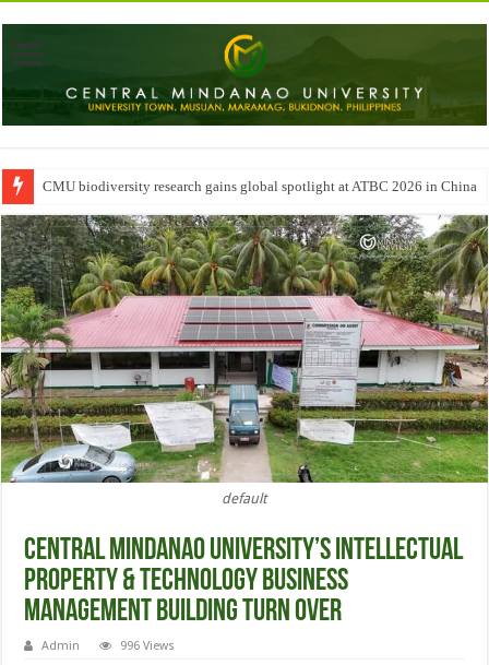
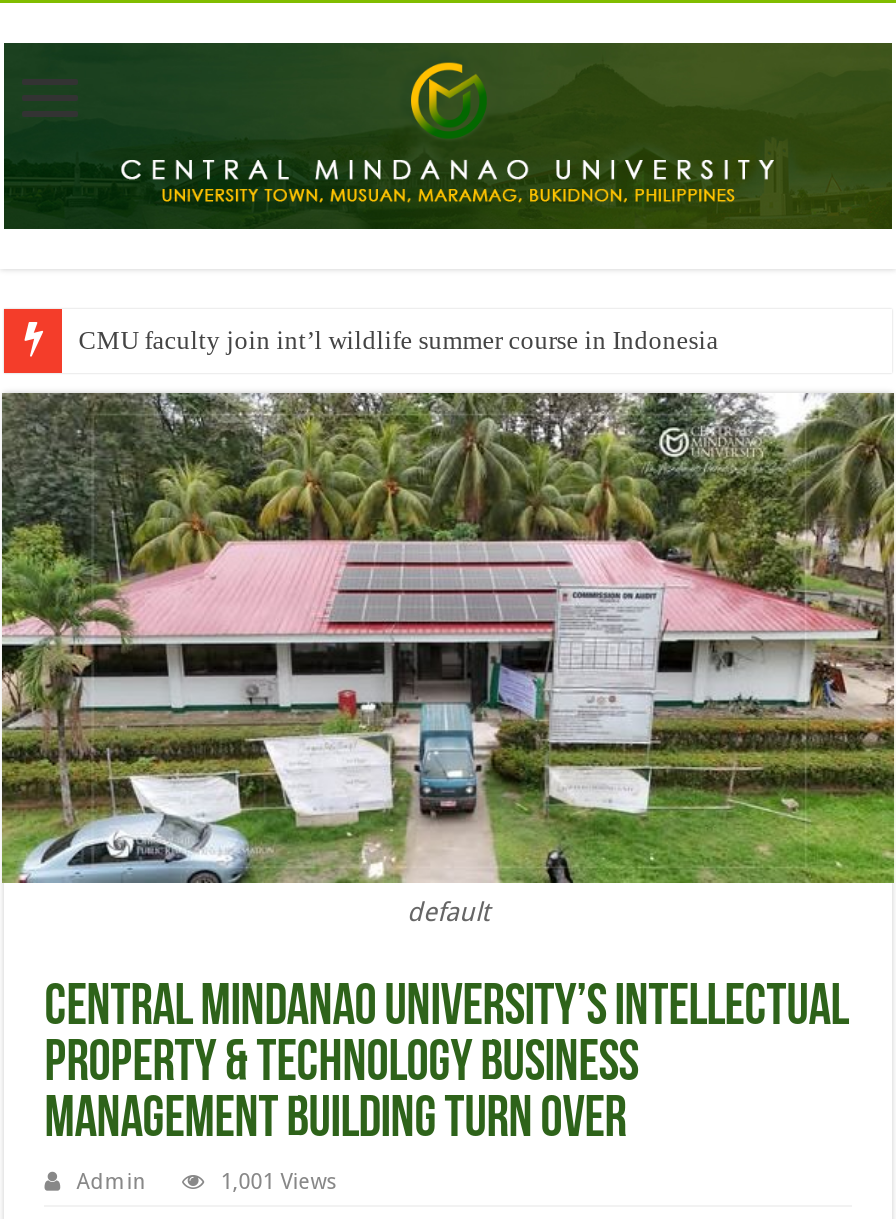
- CMU biodiversity research gains global spotlight at ATBC 2026 in China
+ CMU faculty join int’l wildlife summer course in Indonesia

- 996 Views
+ 1,001 Views
